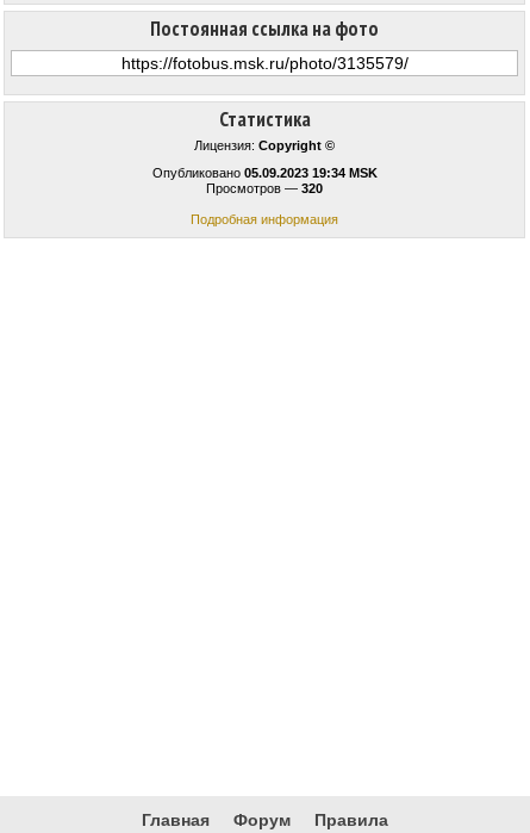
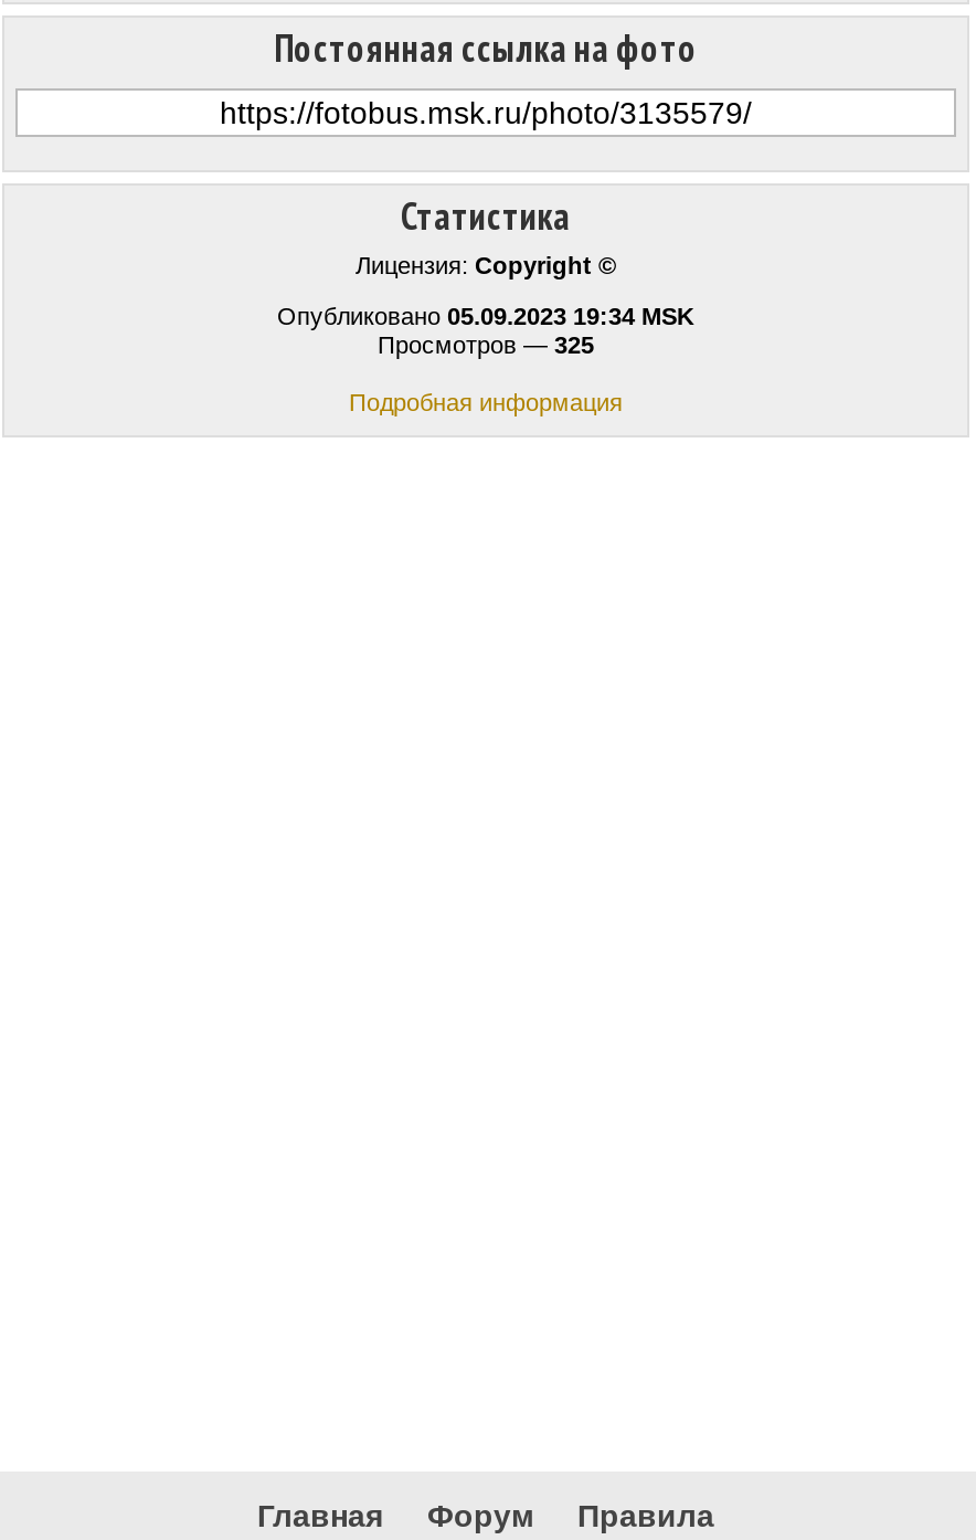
- Просмотров — 320
+ Просмотров — 325
